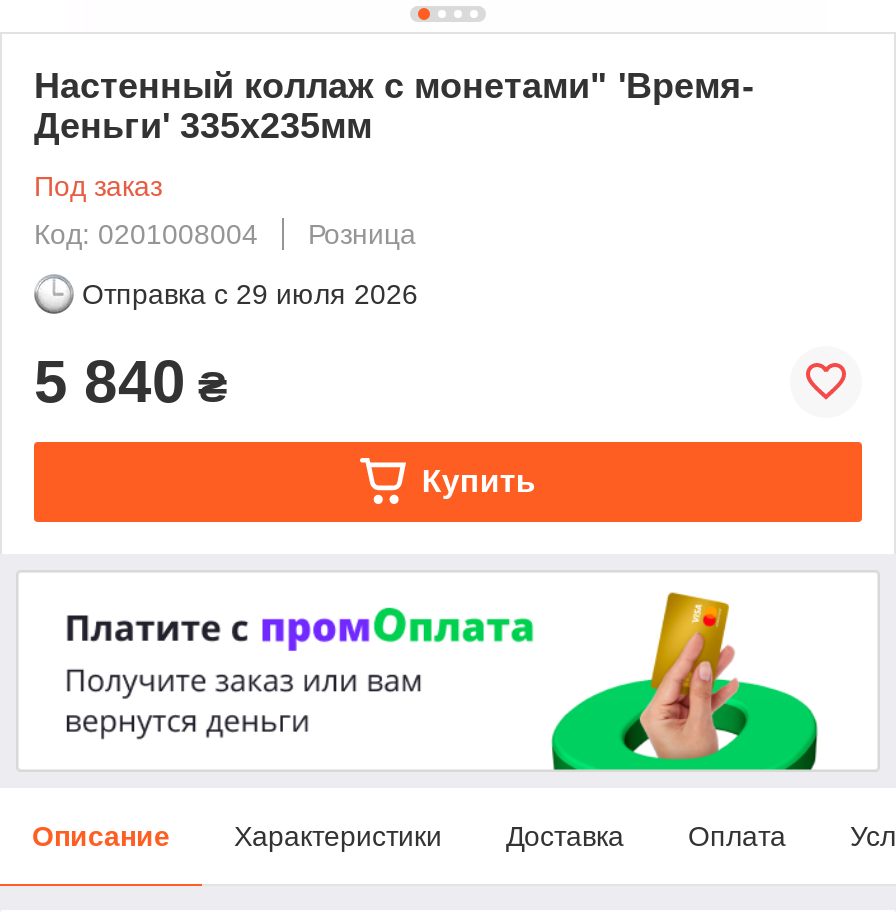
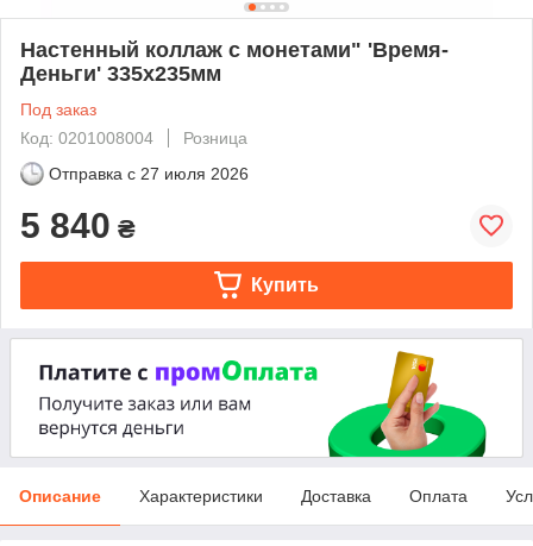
- Отправка с 29 июля 2026
+ Отправка с 27 июля 2026
